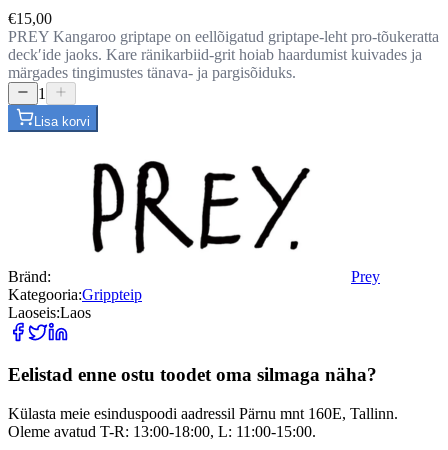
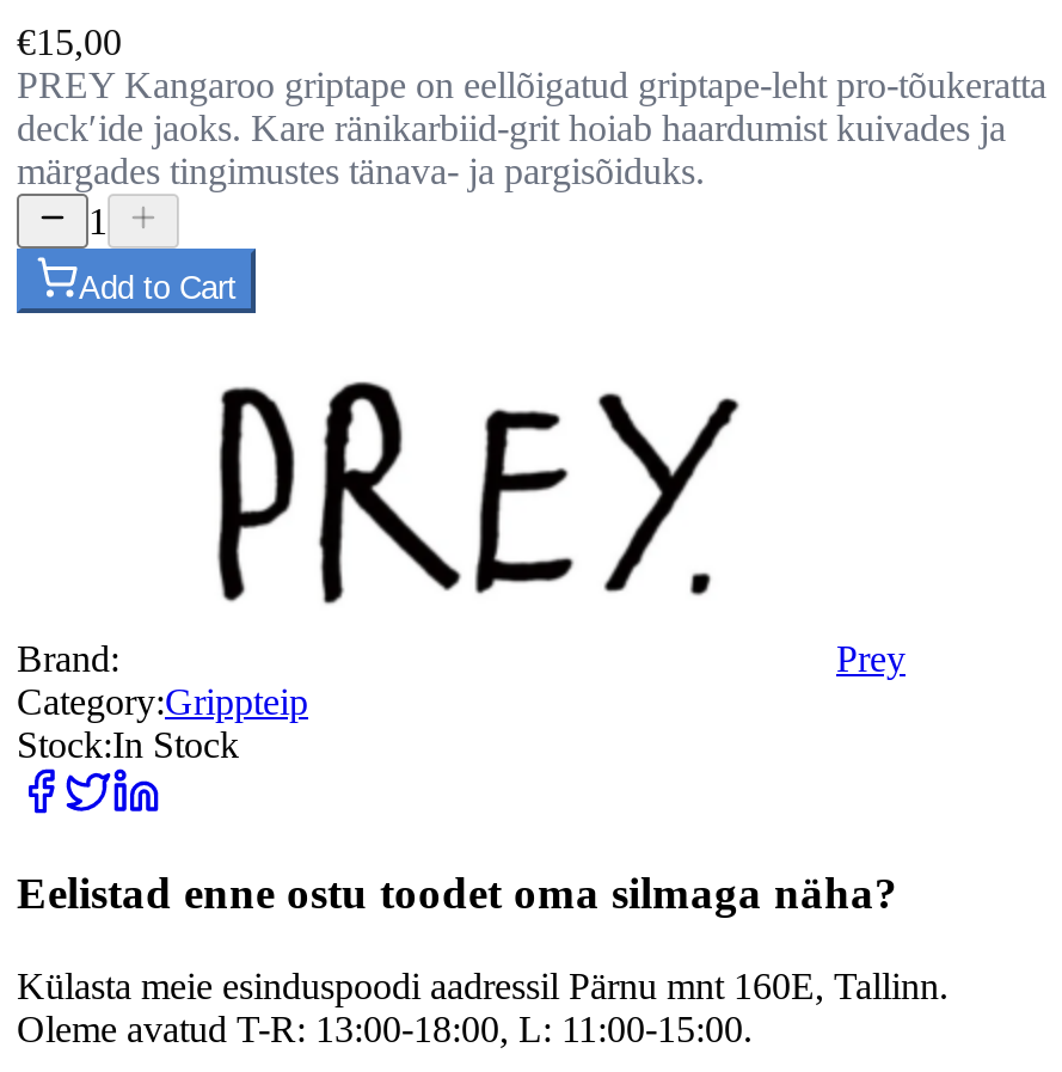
- Lisa korvi
+ Add to Cart

- Bränd:
+ Brand:

- Kategooria:Grippteip
- Laoseis:Laos
+ Category:Grippteip
+ Stock:In Stock
